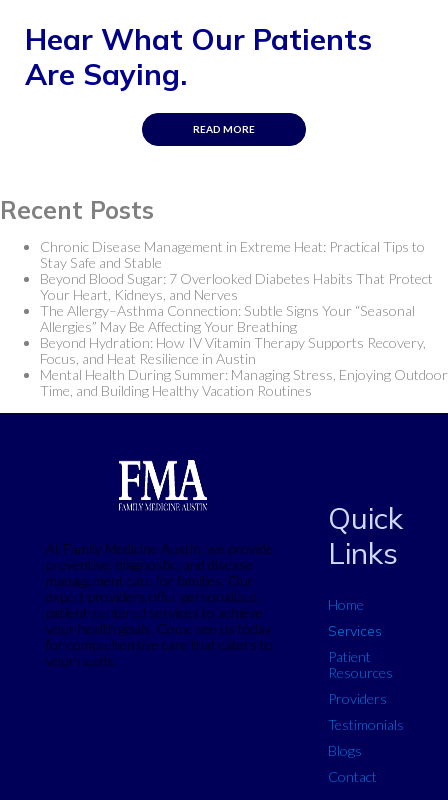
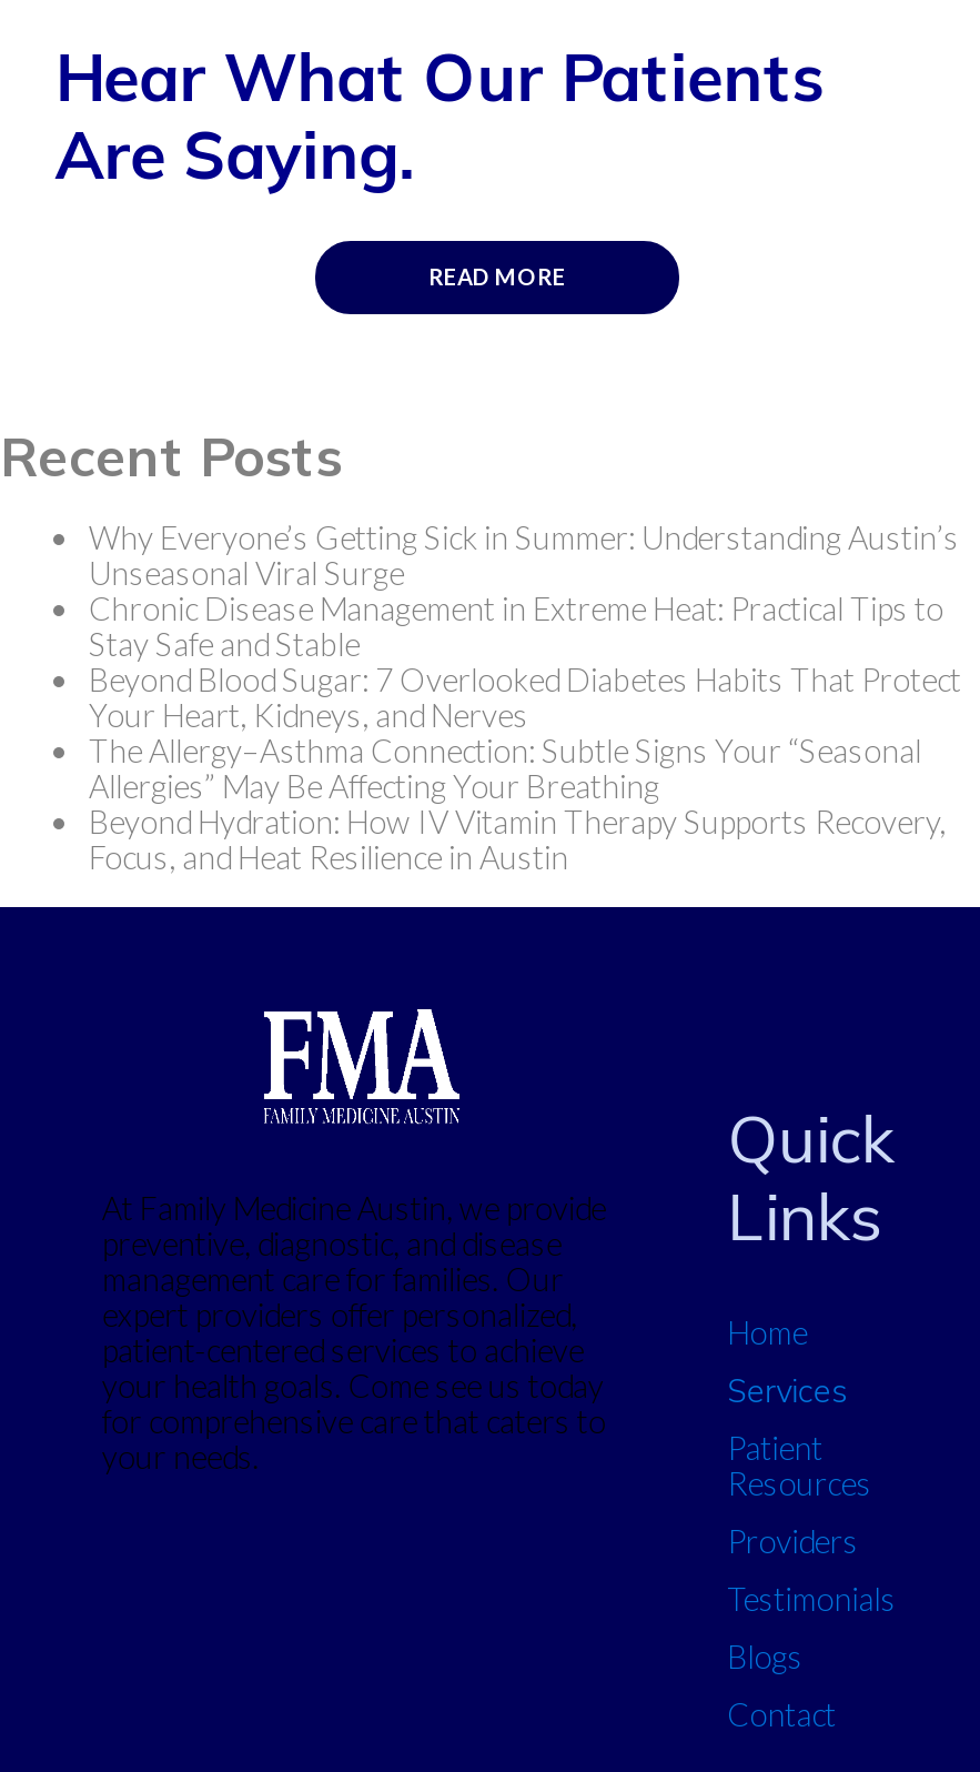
+ Why Everyone’s Getting Sick in Summer: Understanding Austin’s
+ Unseasonal Viral Surge

moved down: Chronic Disease Management in Extreme Heat: Practical Tips to | Stay Safe and Stable | Beyond Blood Sugar: 7 Overlooked Diabetes Habits That Protect | Your Heart, Kidneys, and Nerves | The Allergy–Asthma Connection: Subtle Signs Your “Seasonal | Allergies” May Be Affecting Your Breathing | Beyond Hydration: How IV Vitamin Therapy Supports Recovery, | Focus, and Heat Resilience in Austin

- Mental Health During Summer: Managing Stress, Enjoying Outdoor
- Time, and Building Healthy Vacation Routines
